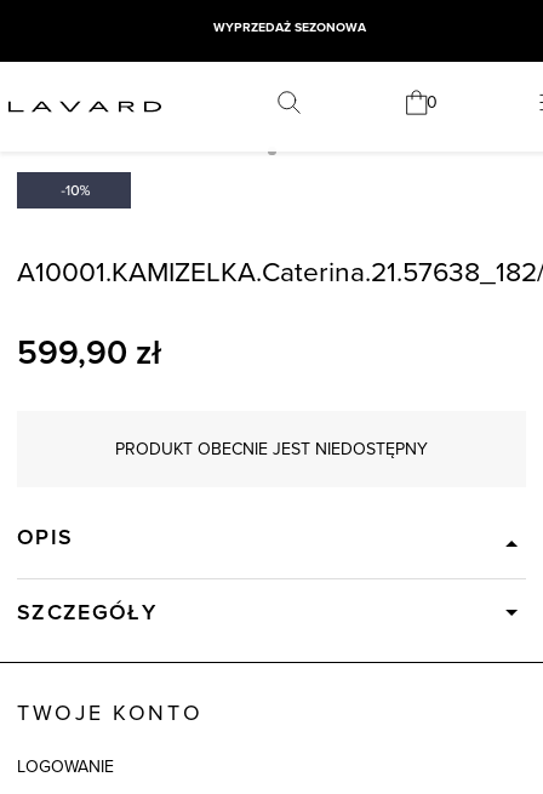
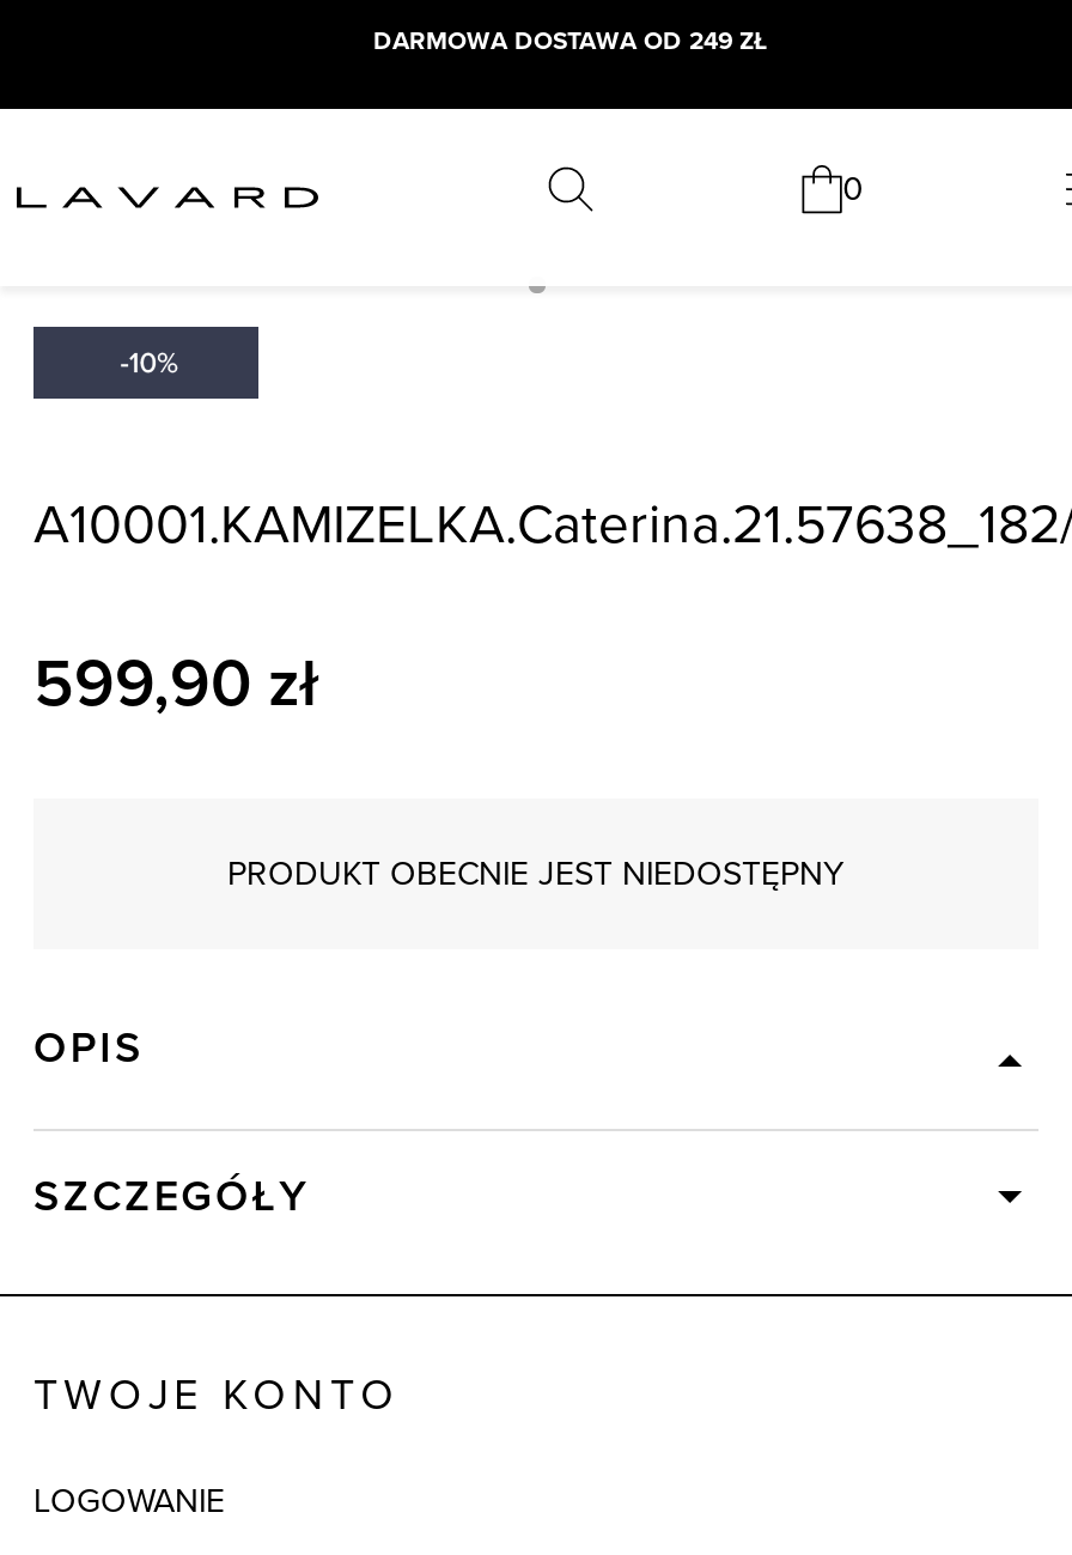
- WYPRZEDAŻ SEZONOWA
+ DARMOWA DOSTAWA OD 249 ZŁ
